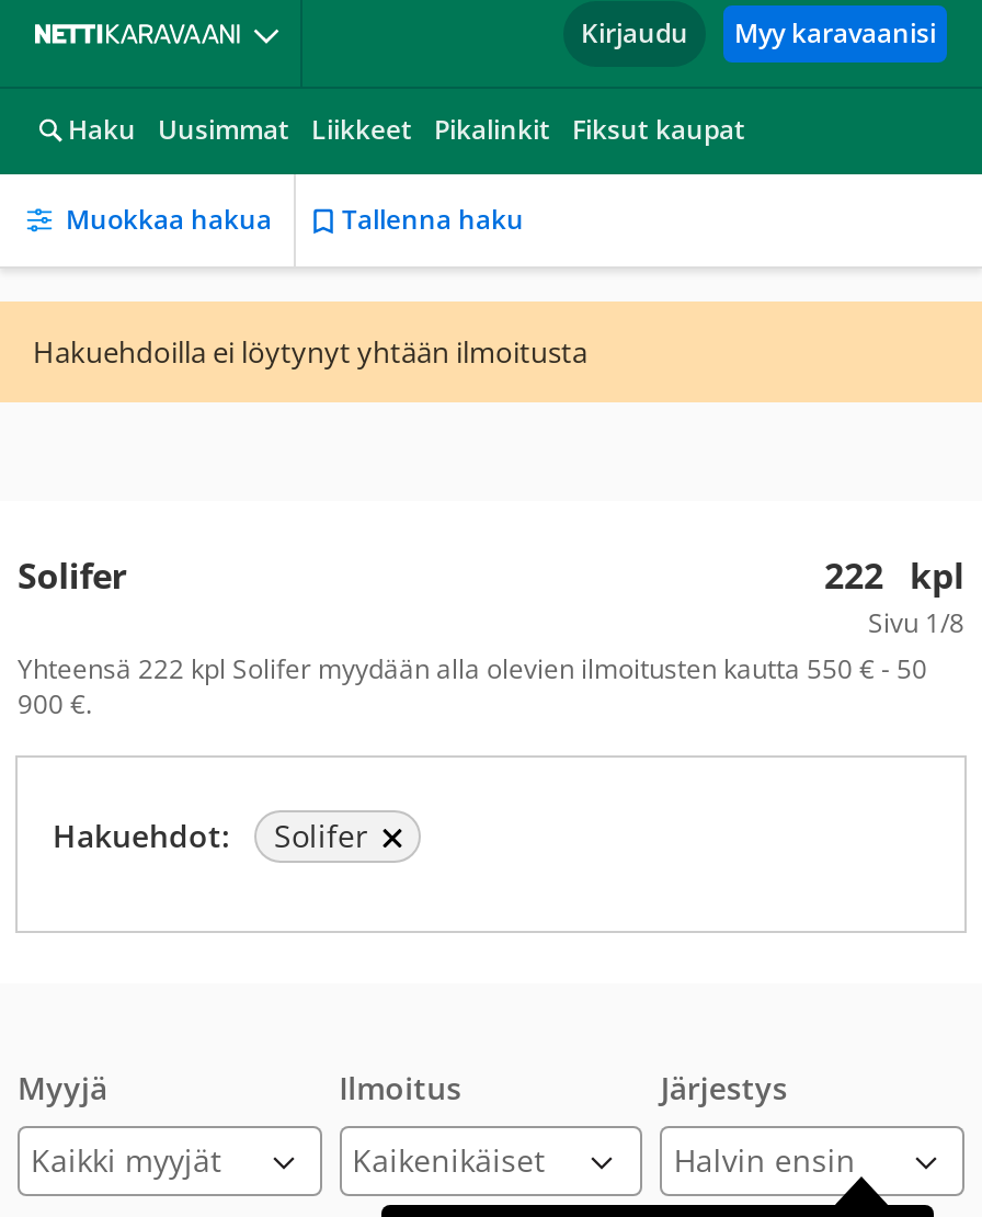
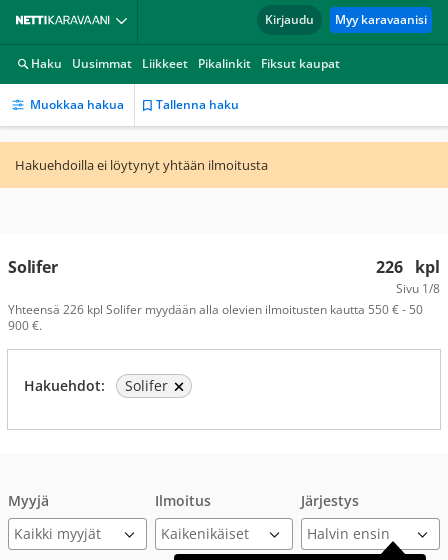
- 222 kpl
+ 226 kpl

- Yhteensä 222 kpl Solifer myydään alla olevien ilmoitusten kautta 550 € - 50
+ Yhteensä 226 kpl Solifer myydään alla olevien ilmoitusten kautta 550 € - 50
